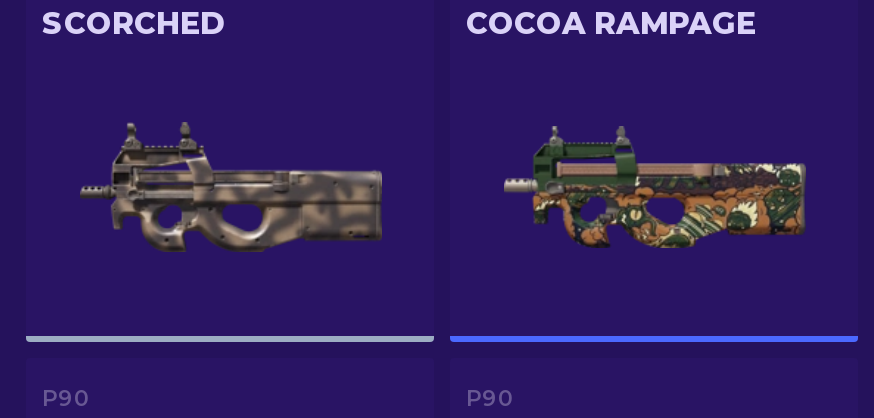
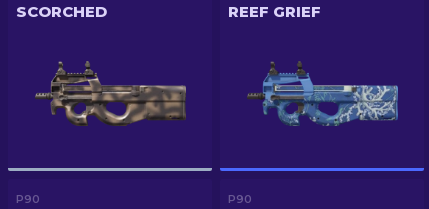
- COCOA RAMPAGE
+ REEF GRIEF

- [image]
+ [image]
